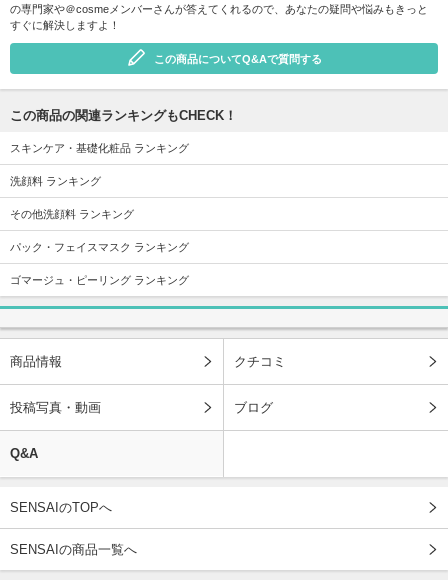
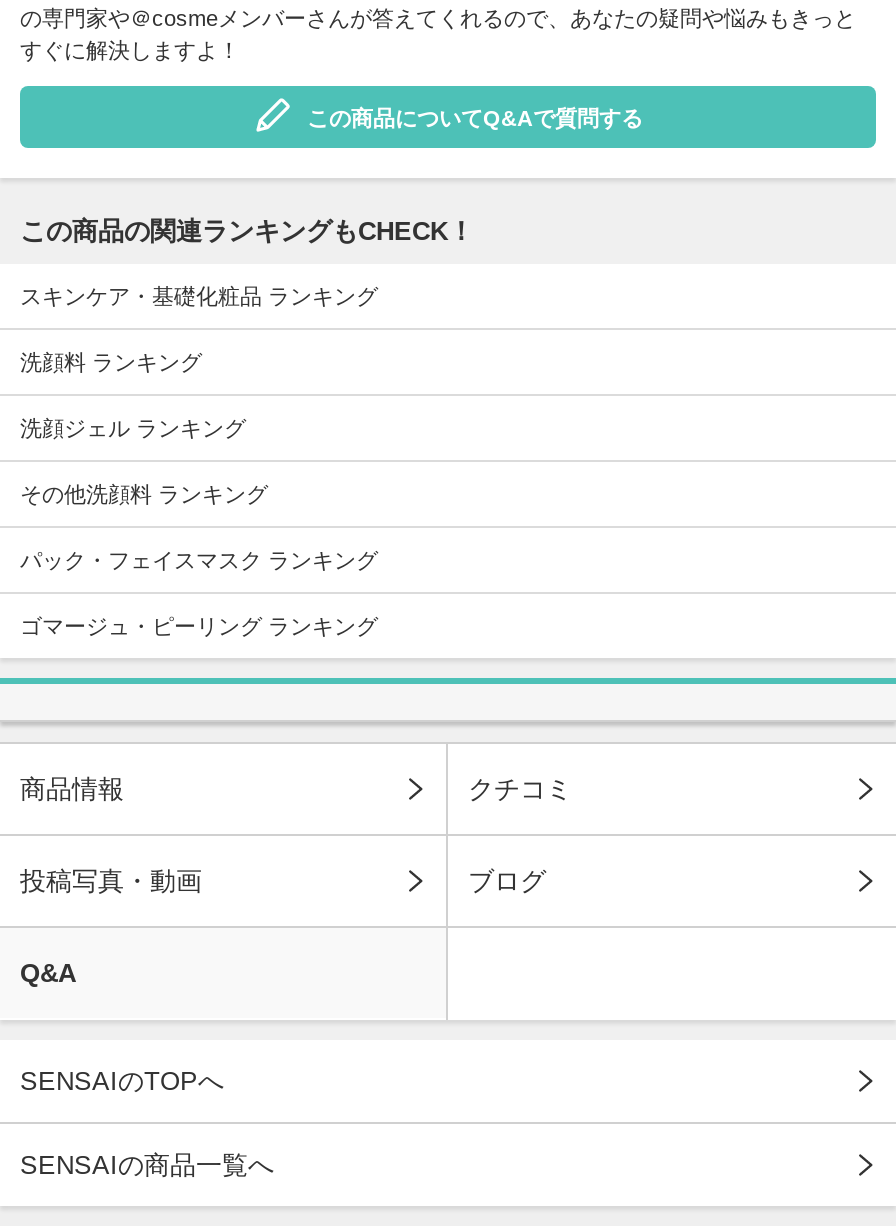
+ 洗顔ジェル ランキング
